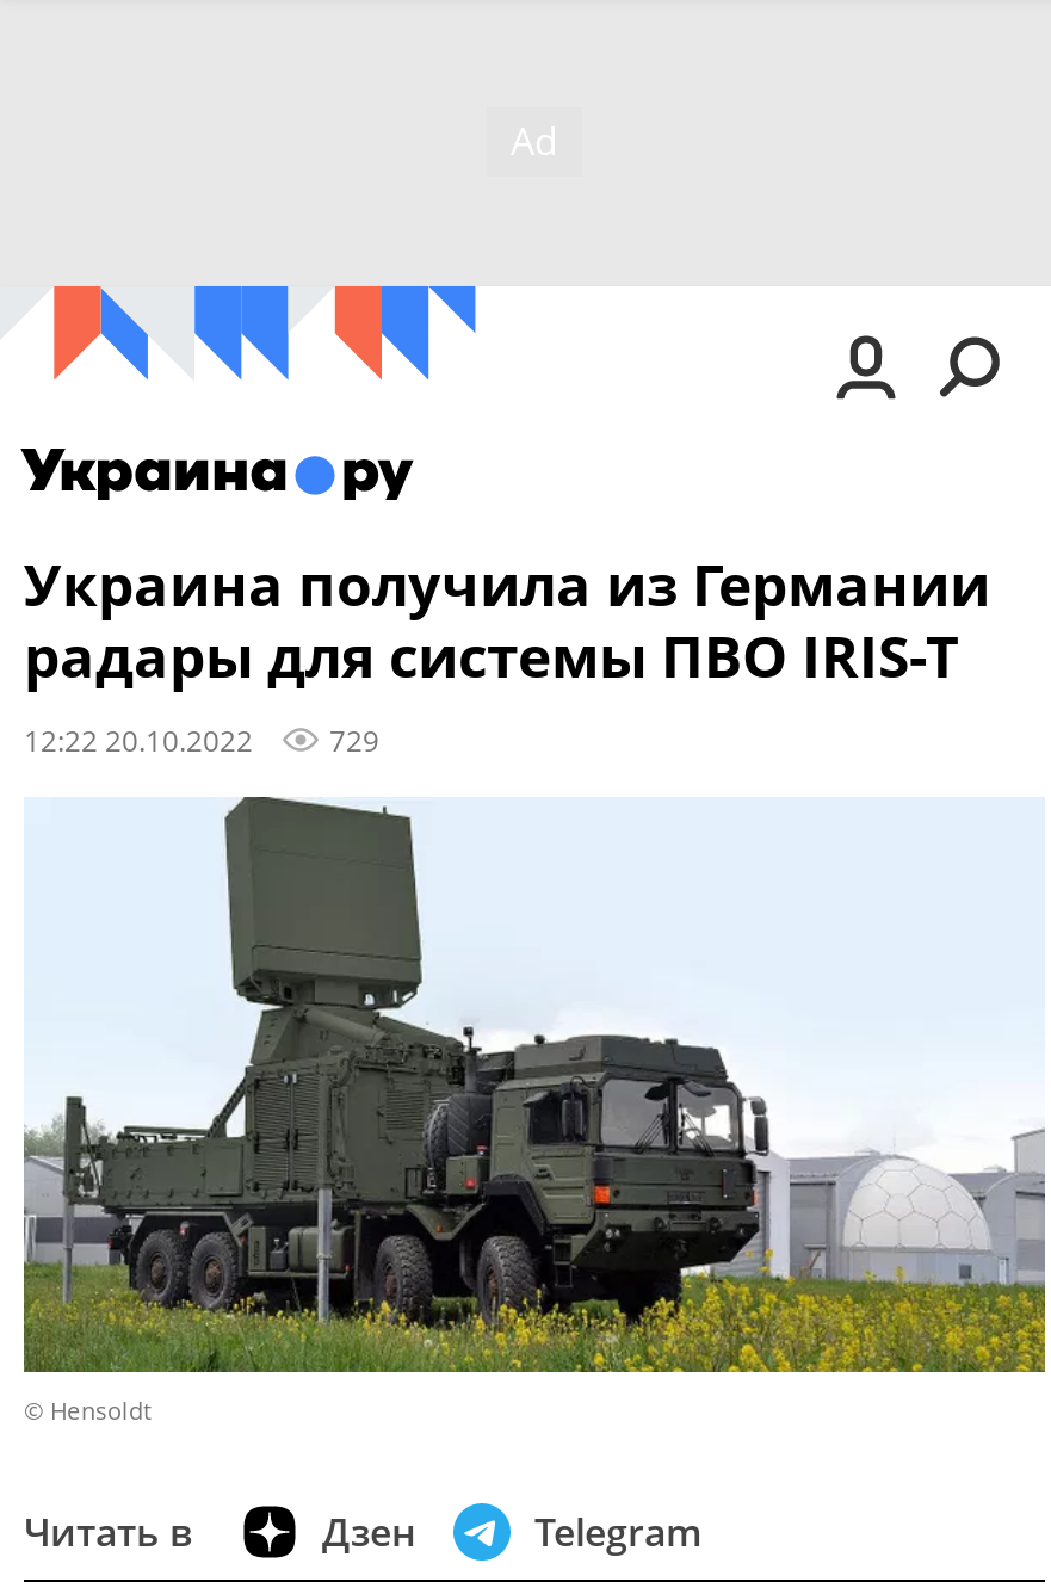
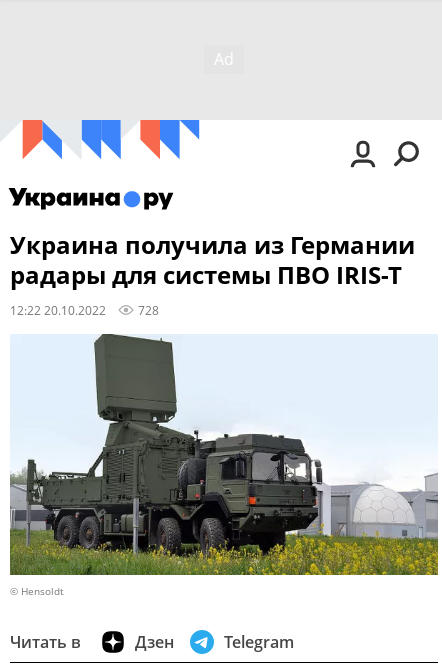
- 12:22 20.10.2022 729
+ 12:22 20.10.2022 728
